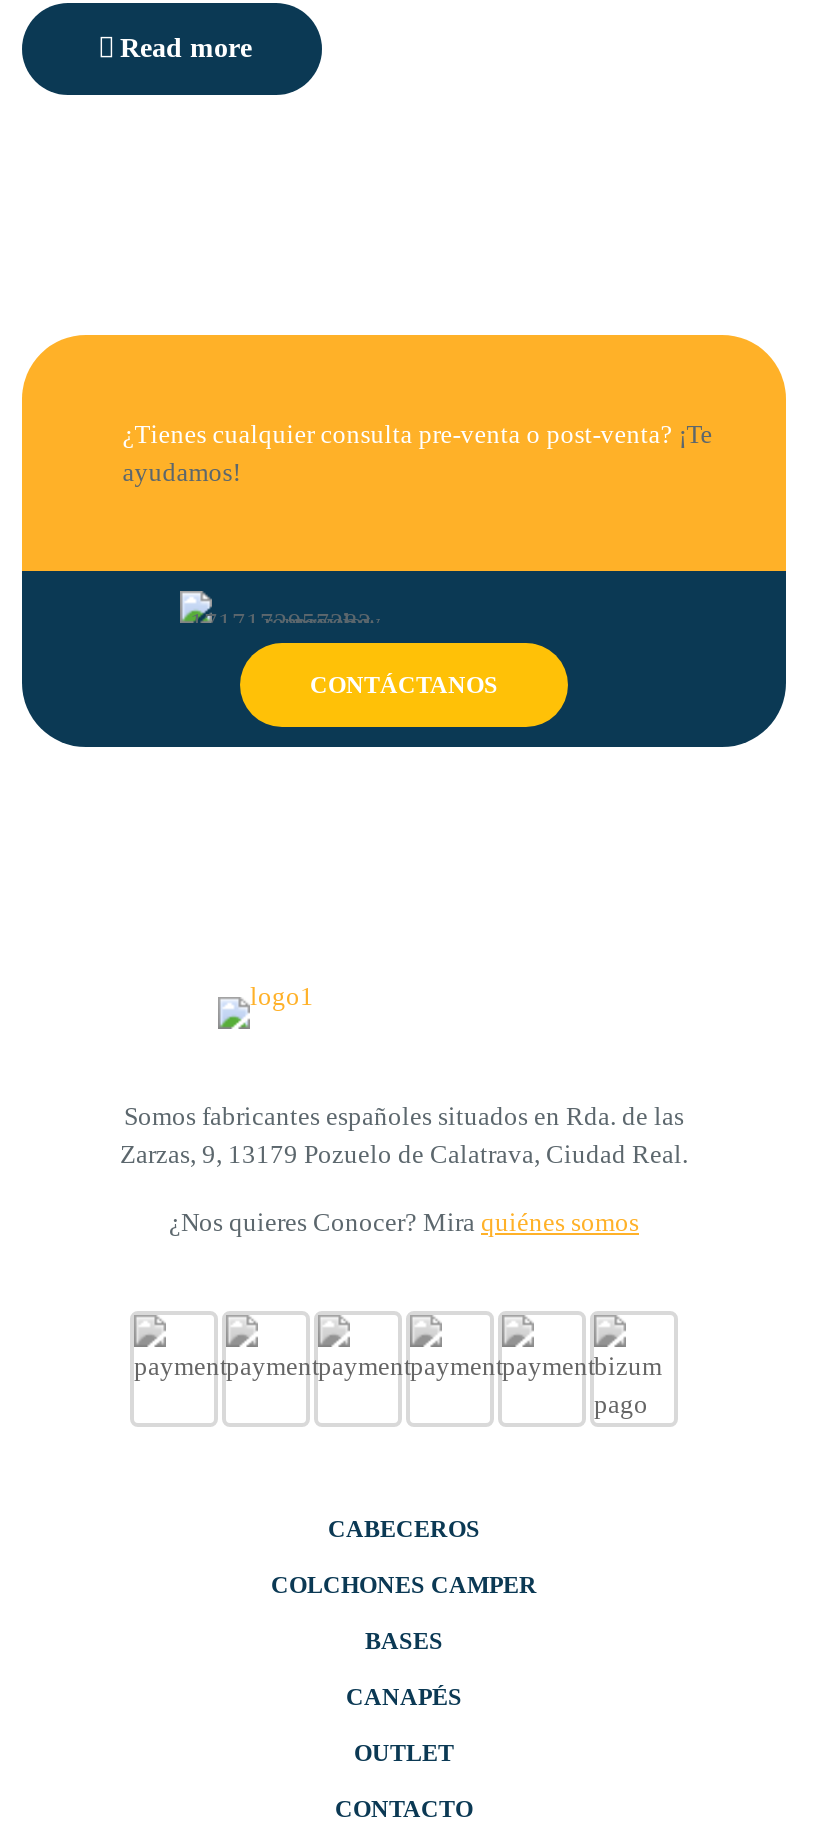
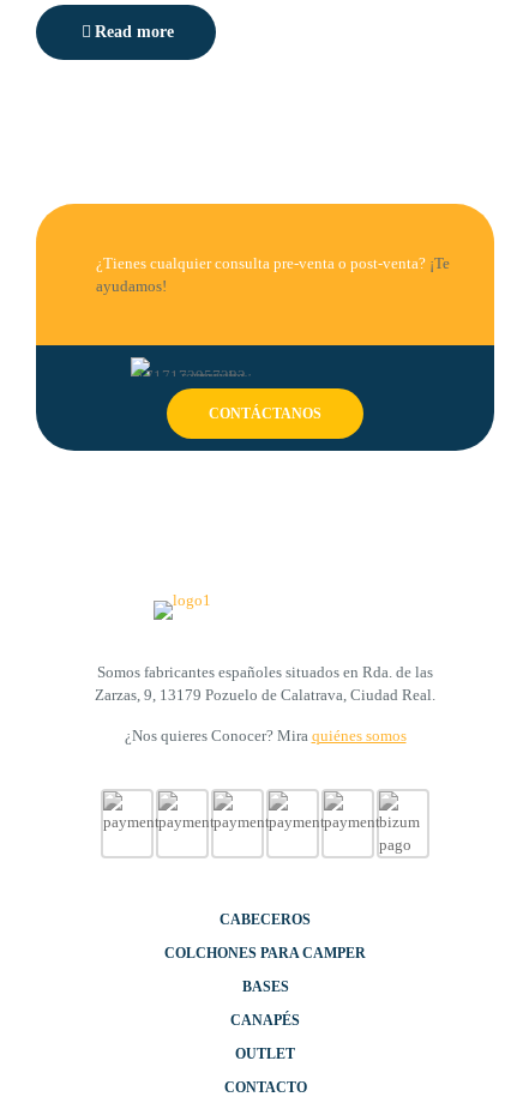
- COLCHONES CAMPER
+ COLCHONES PARA CAMPER
